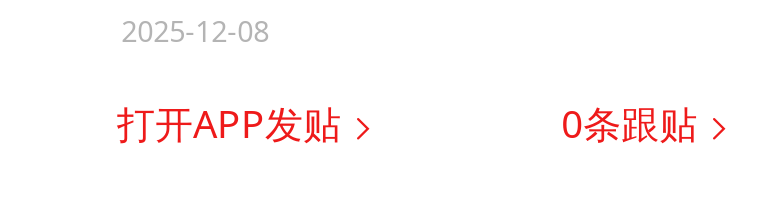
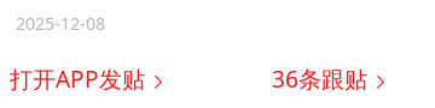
- 0条跟贴
+ 36条跟贴
